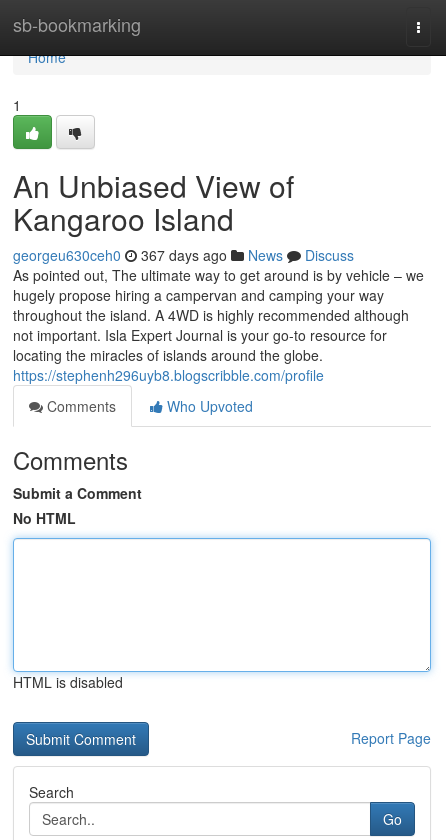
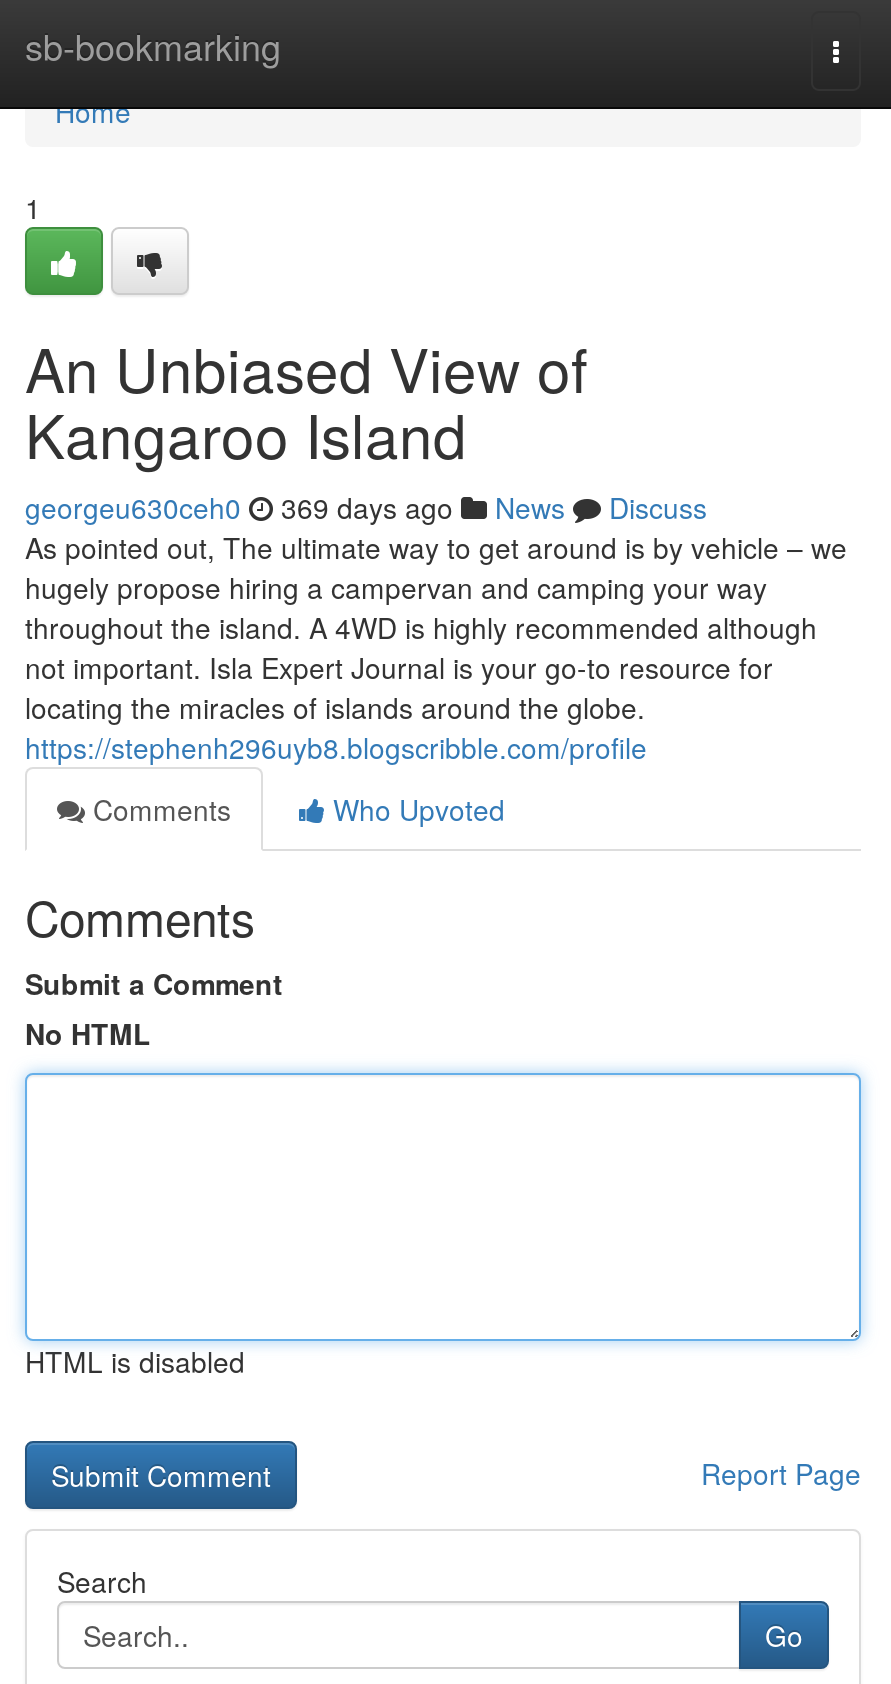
- georgeu630ceh0 367 days ago News Discuss
+ georgeu630ceh0 369 days ago News Discuss
